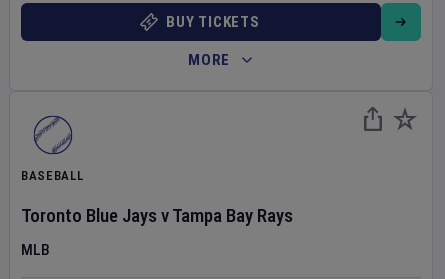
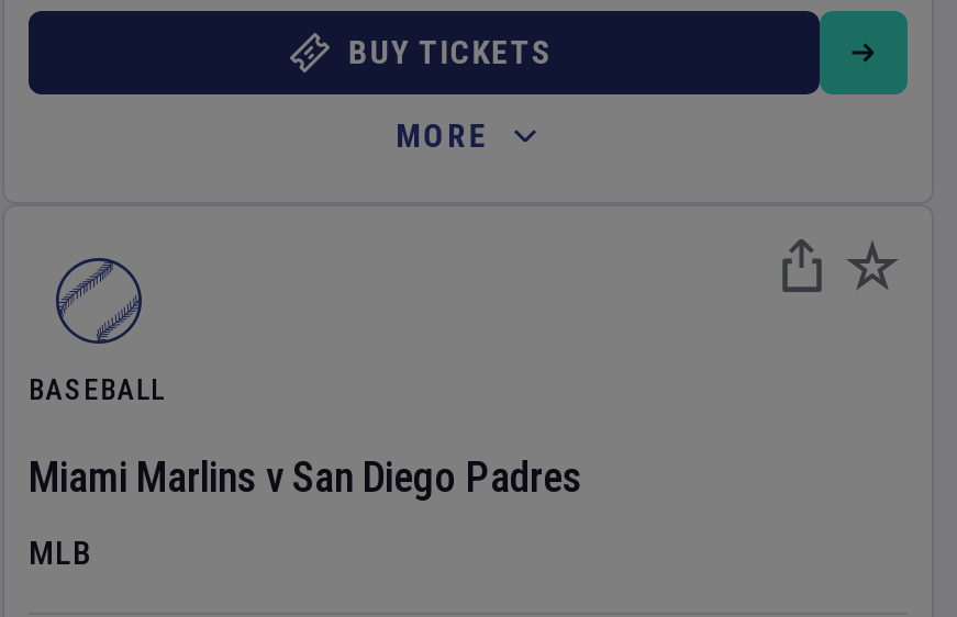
- Toronto Blue Jays v Tampa Bay Rays
+ Miami Marlins v San Diego Padres
